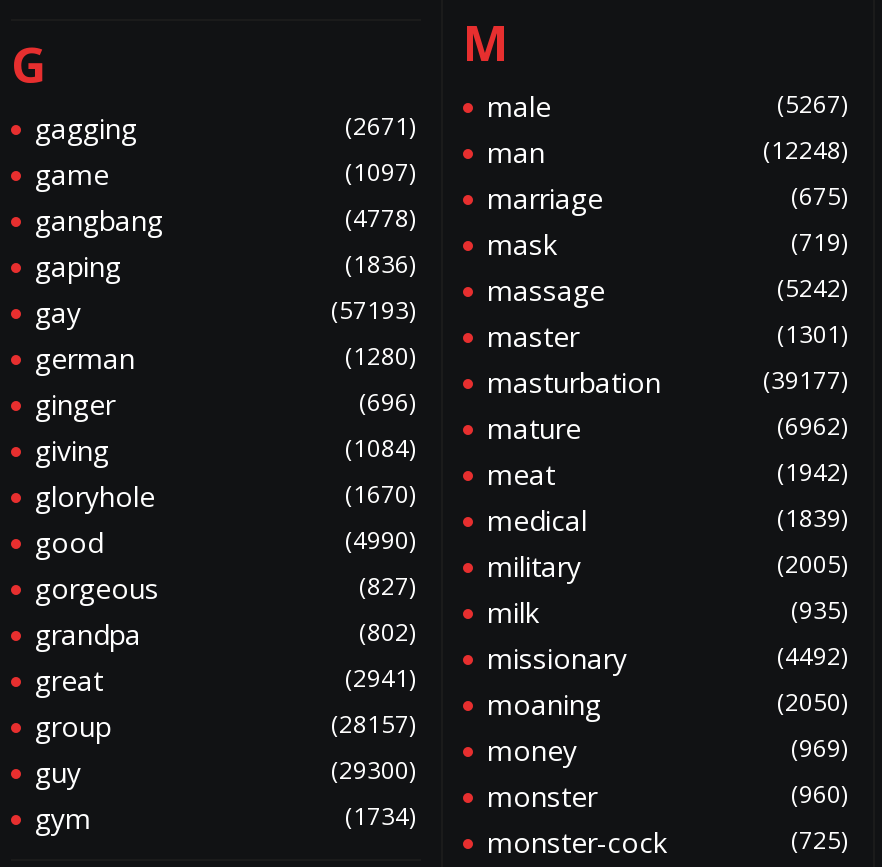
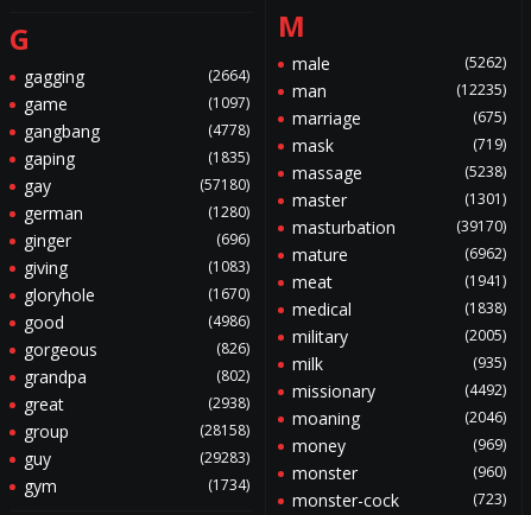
- (5267)
+ (5262)

- (2671)
+ (2664)

- (12248)
+ (12235)

- (1836)
+ (1835)

- (5242)
+ (5238)

- (57193)
+ (57180)

- (39177)
+ (39170)

- (1084)
+ (1083)

- (1942)
+ (1941)

- (1839)
+ (1838)

- (4990)
+ (4986)

- (827)
+ (826)

- (2941)
+ (2938)

- (2050)
+ (2046)

- (28157)
+ (28158)

- (29300)
+ (29283)

- (725)
+ (723)
